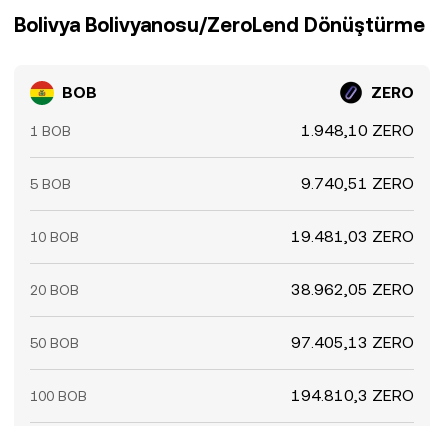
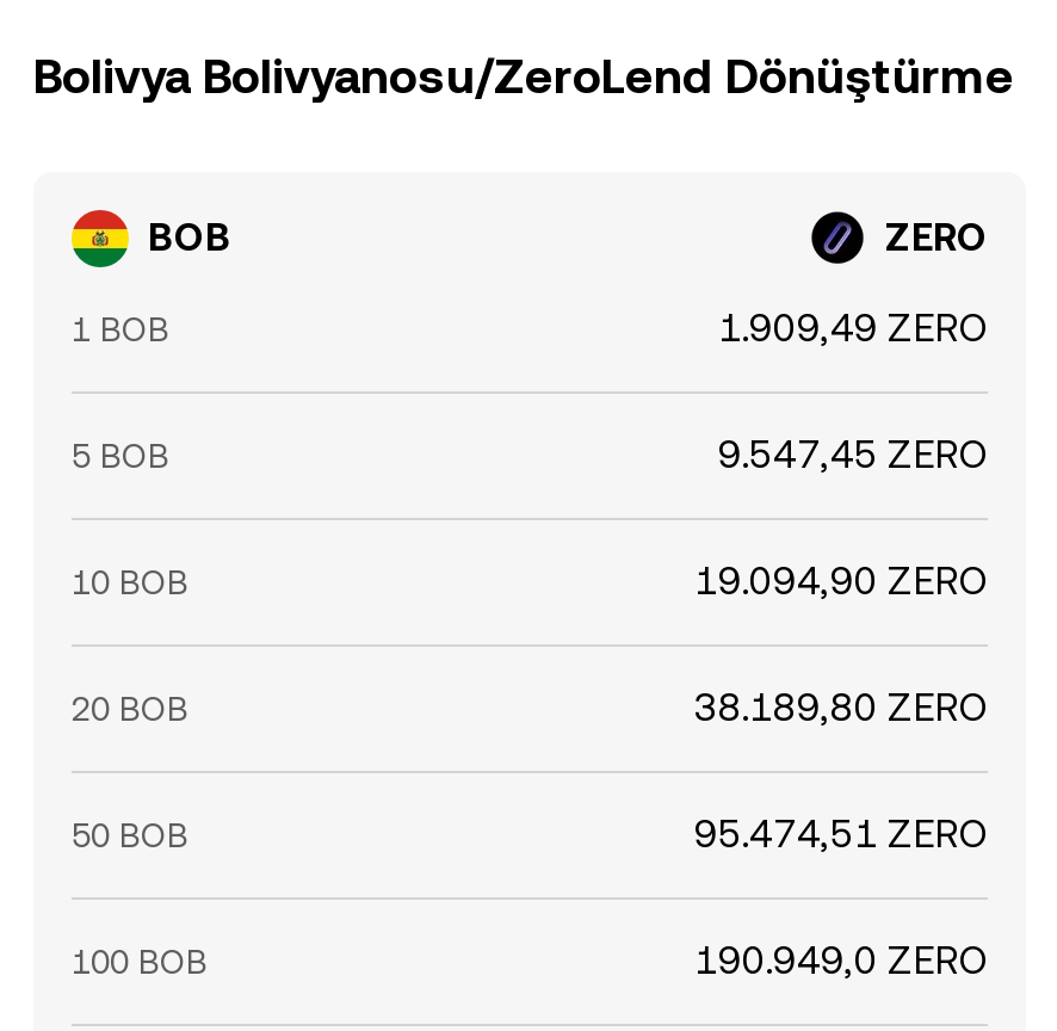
- 1.948,10 ZERO
+ 1.909,49 ZERO

- 9.740,51 ZERO
+ 9.547,45 ZERO

- 19.481,03 ZERO
+ 19.094,90 ZERO

- 38.962,05 ZERO
+ 38.189,80 ZERO

- 97.405,13 ZERO
+ 95.474,51 ZERO

- 194.810,3 ZERO
+ 190.949,0 ZERO
